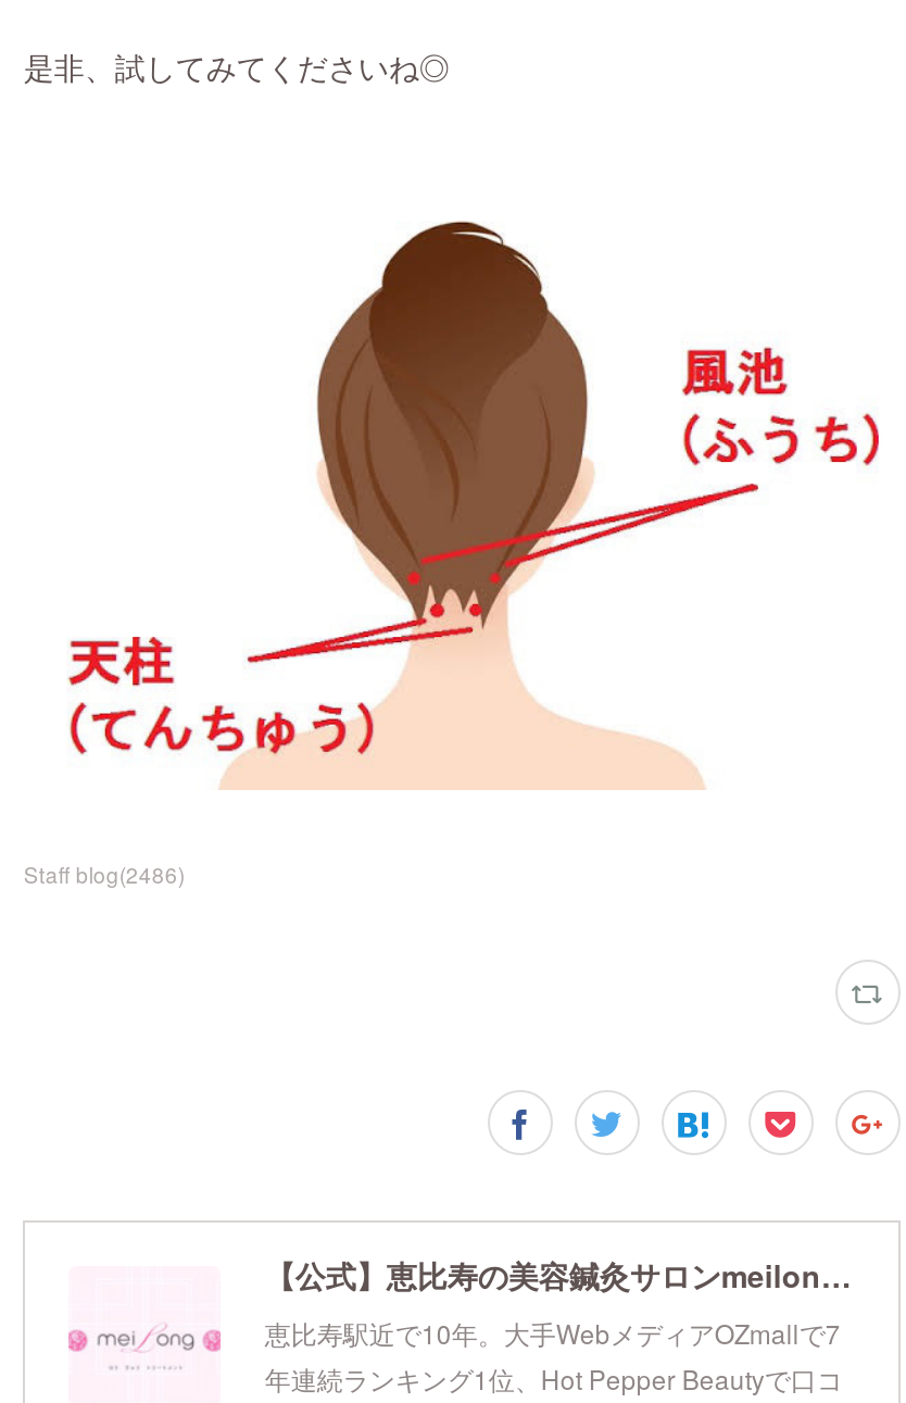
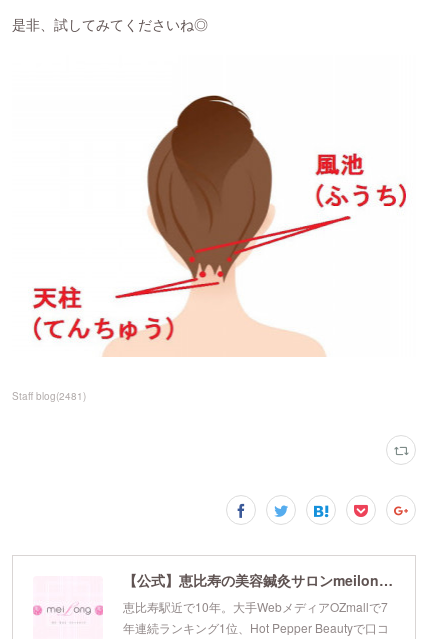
- Staff blog(2486)
+ Staff blog(2481)
